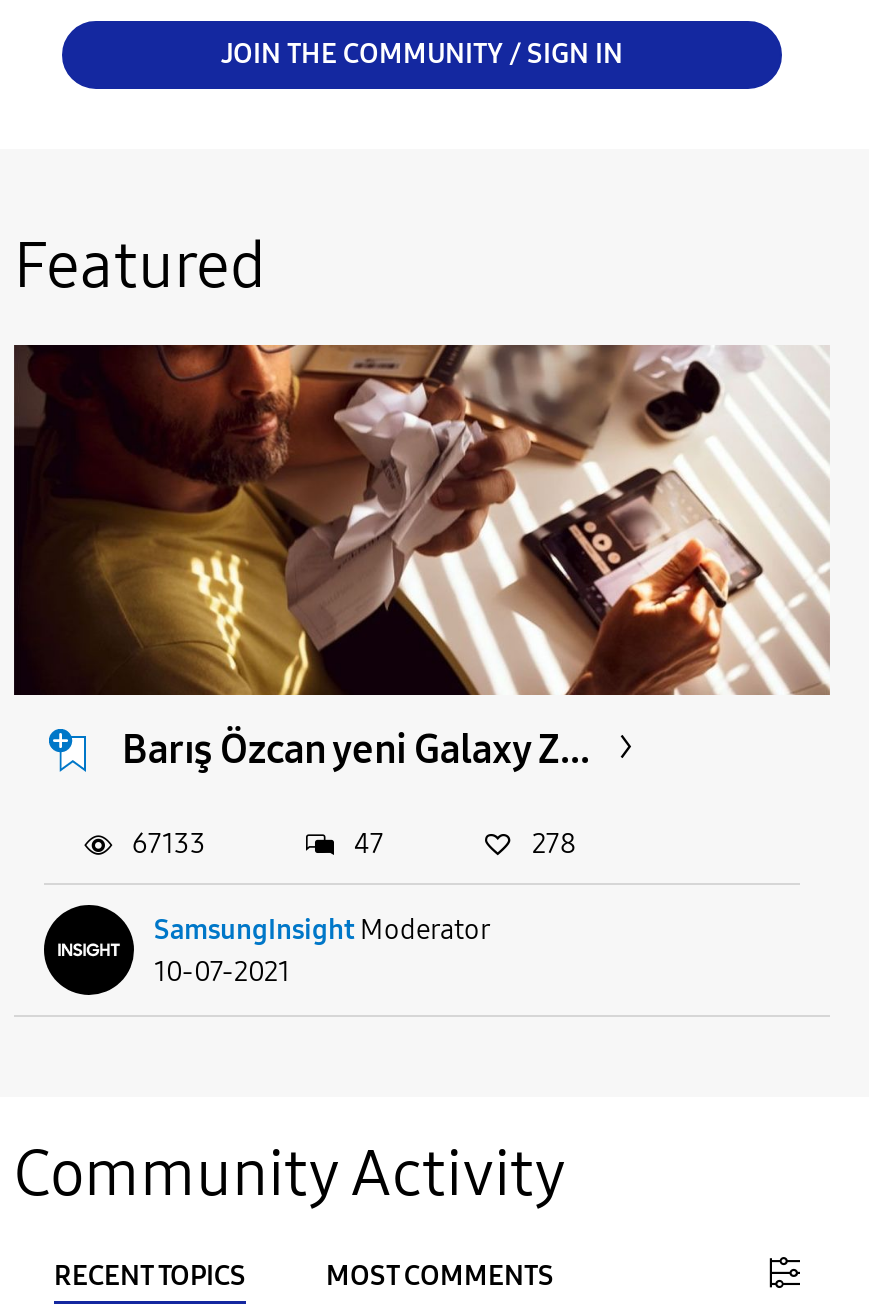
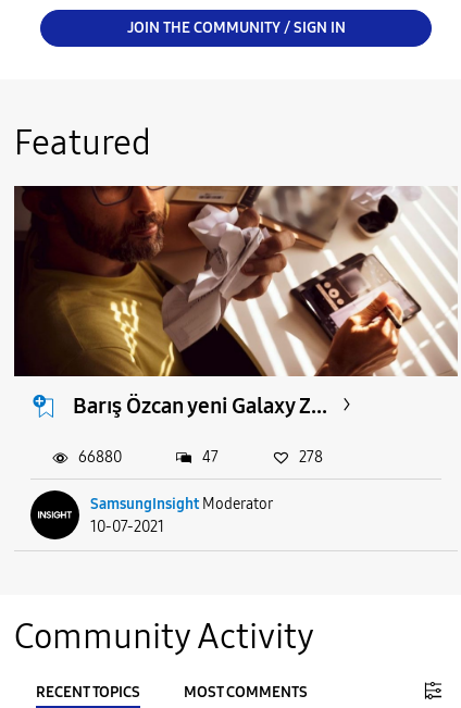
- 67133
+ 66880
